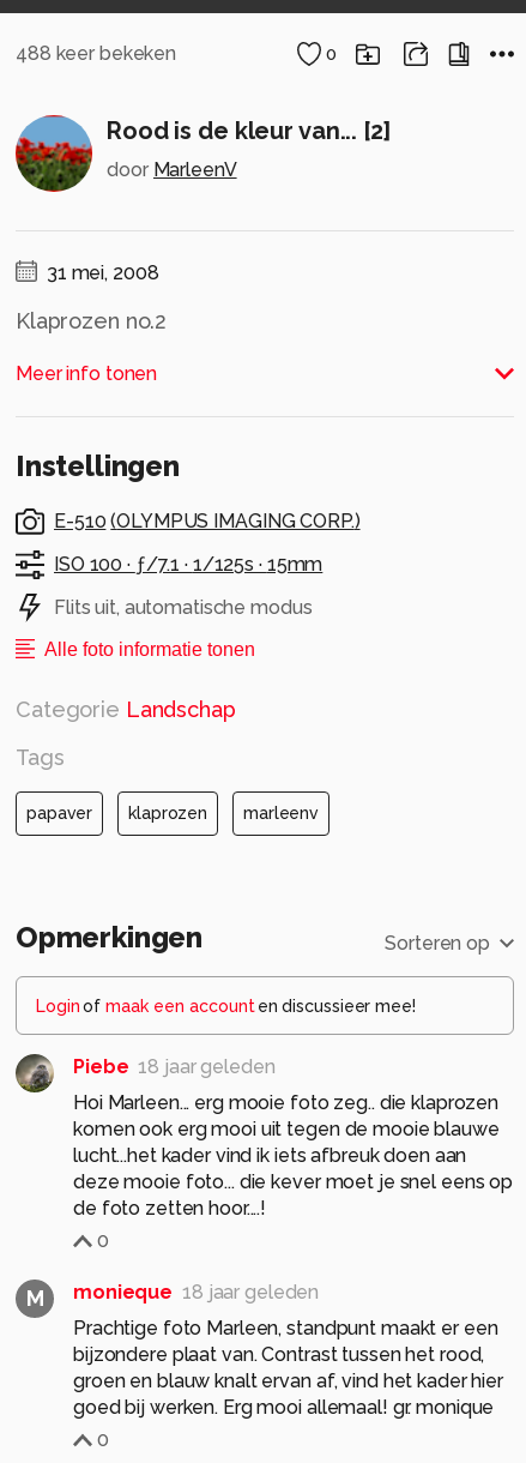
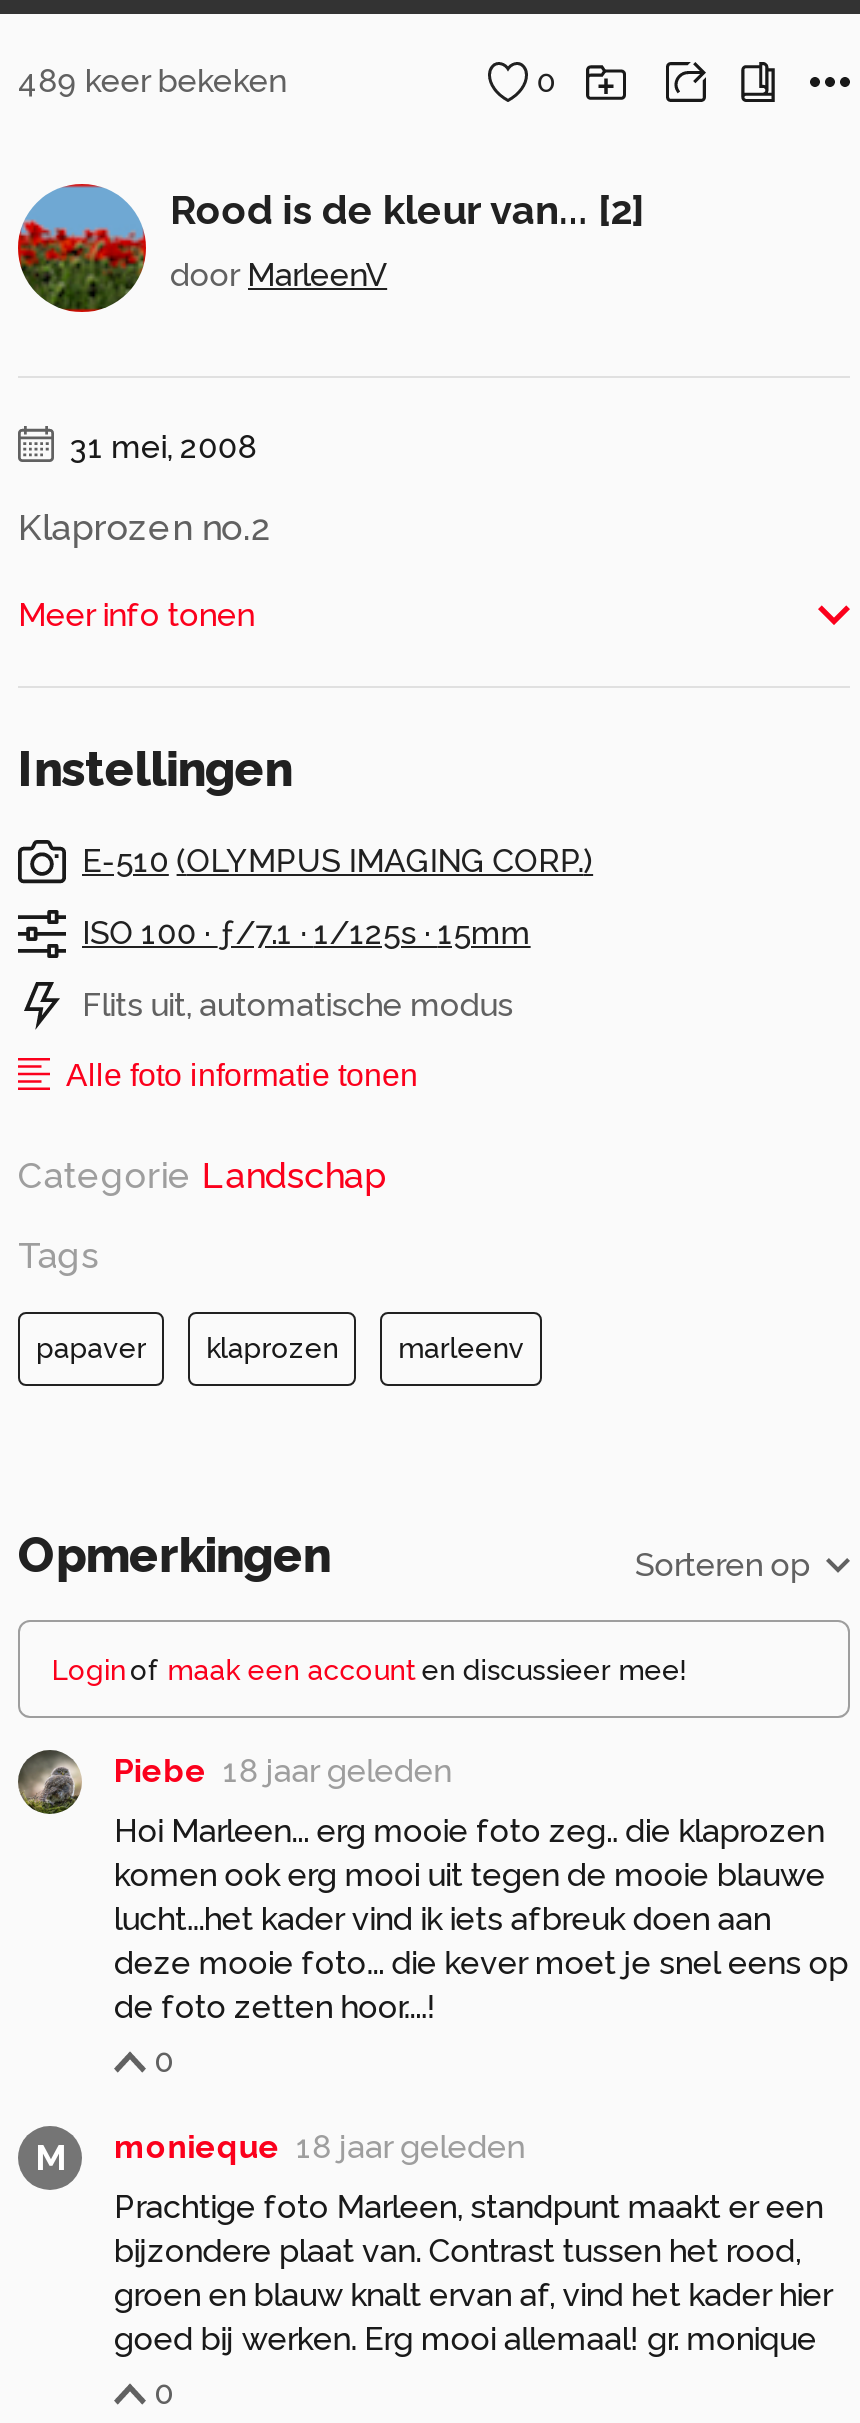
- 488 keer bekeken
+ 489 keer bekeken
